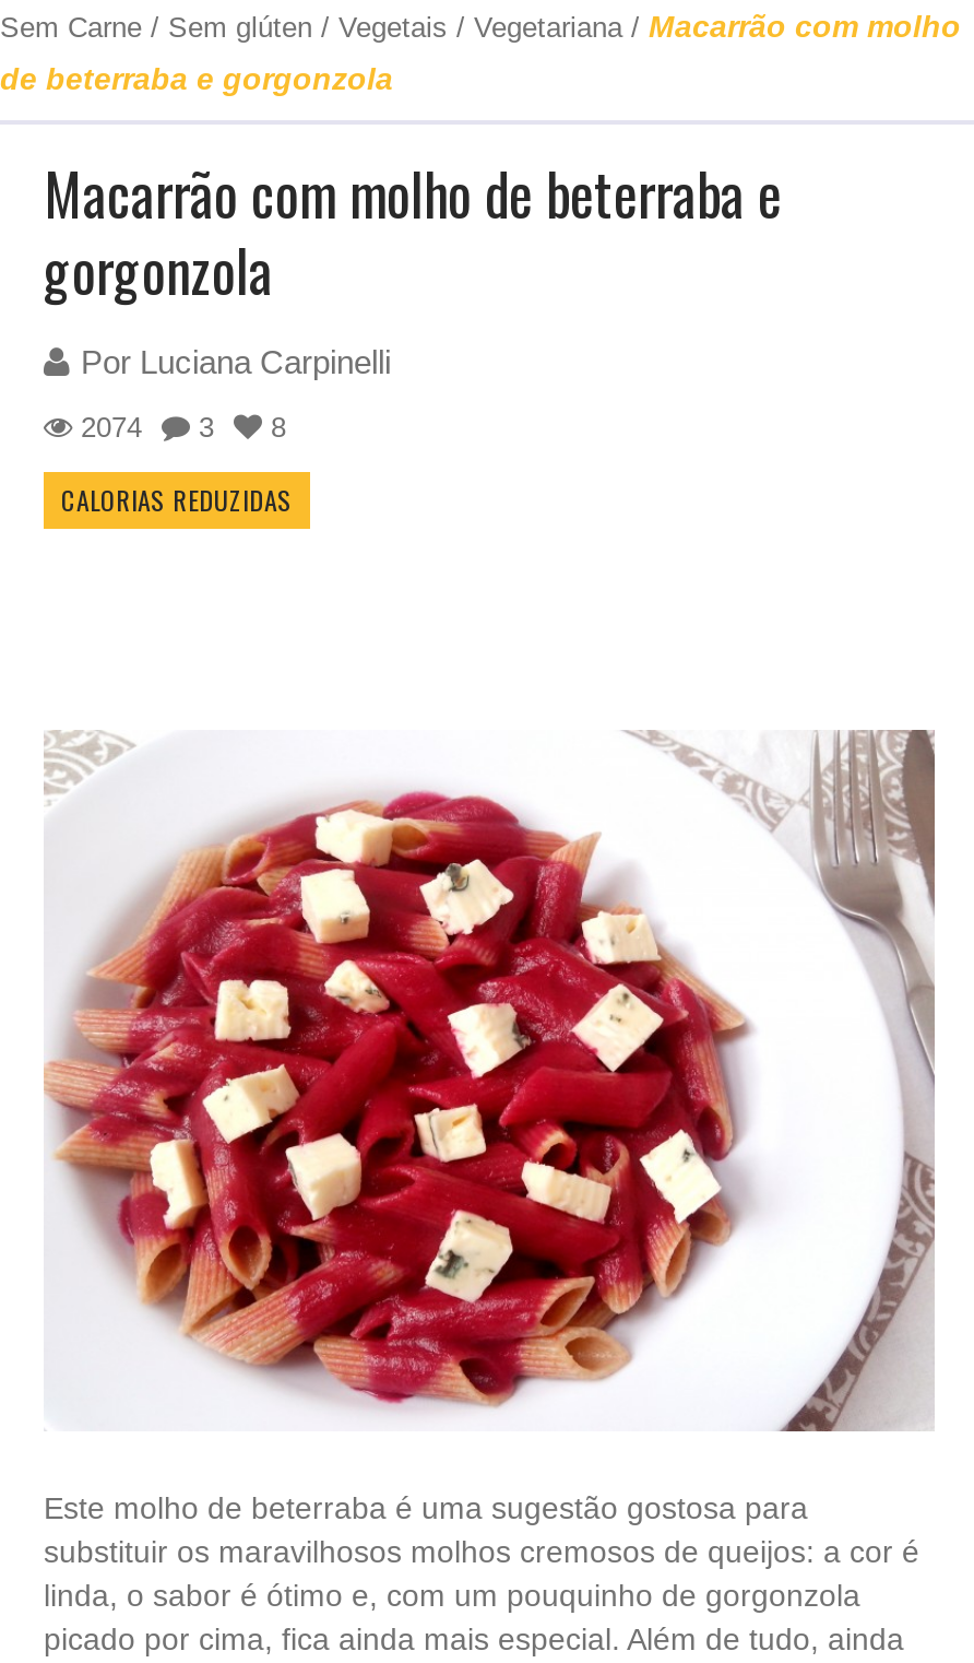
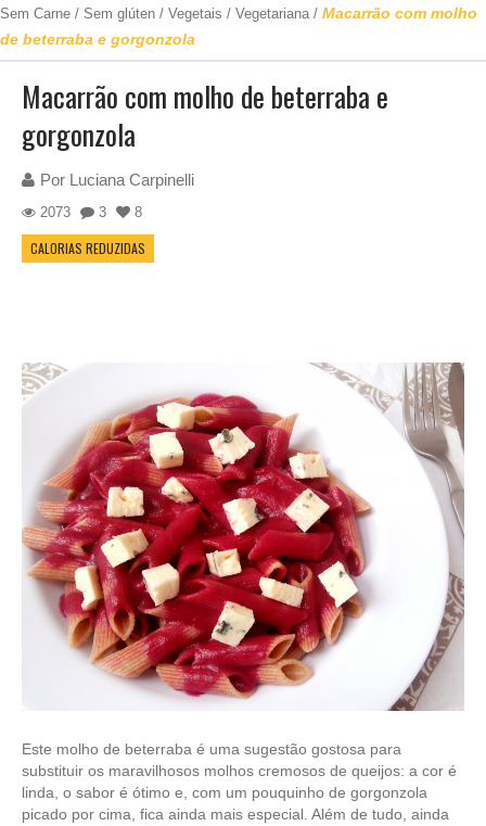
- 2074 3 8
+ 2073 3 8
